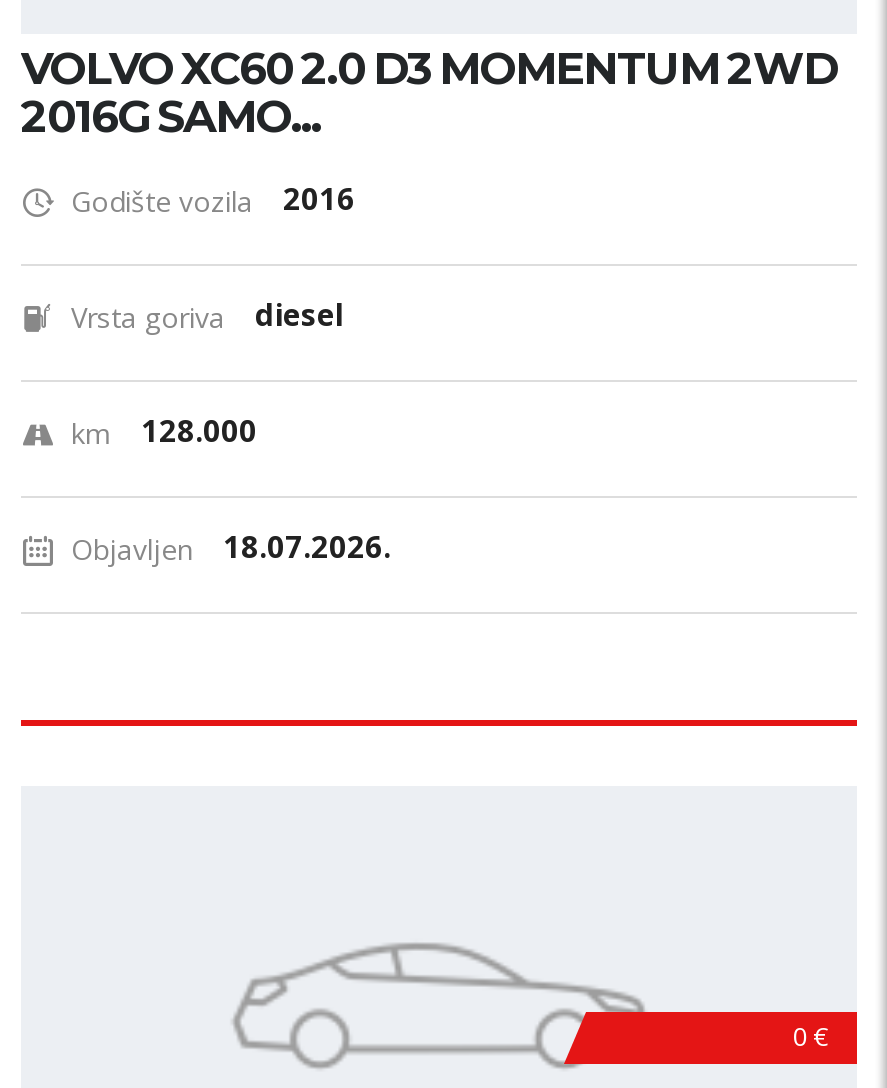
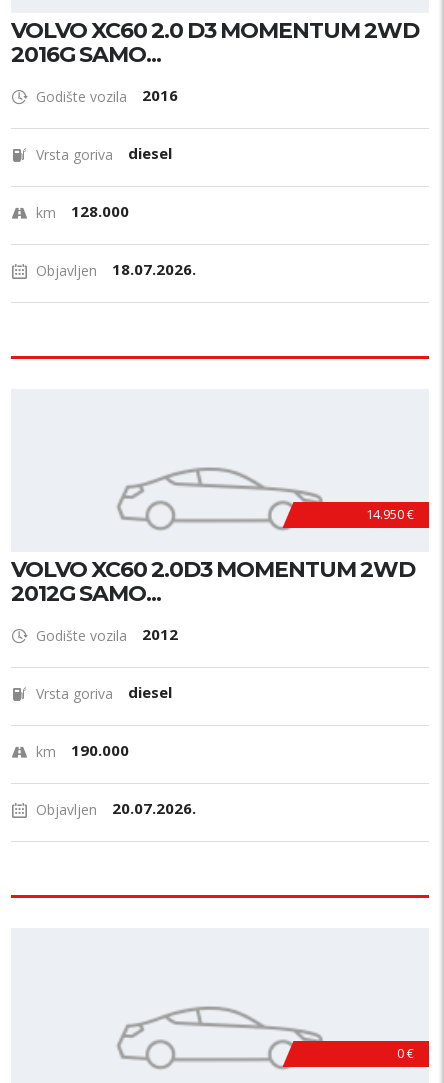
+ 14.950 €
+ VOLVO XC60 2.0D3 MOMENTUM 2WD
+ 2012G SAMO...
+ Godište vozila
+ 2012
+ Vrsta goriva
+ diesel
+ km
+ 190.000
+ Objavljen
+ 20.07.2026.
